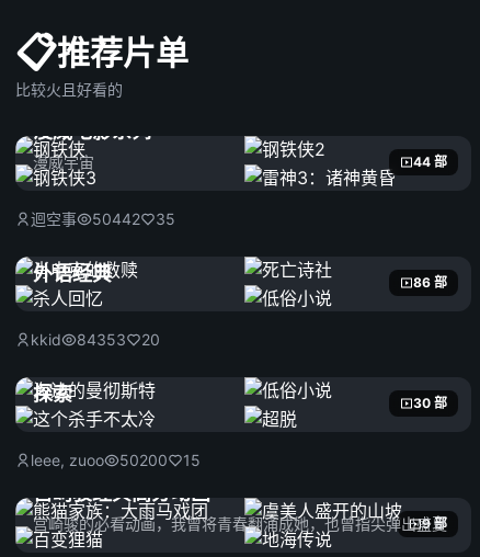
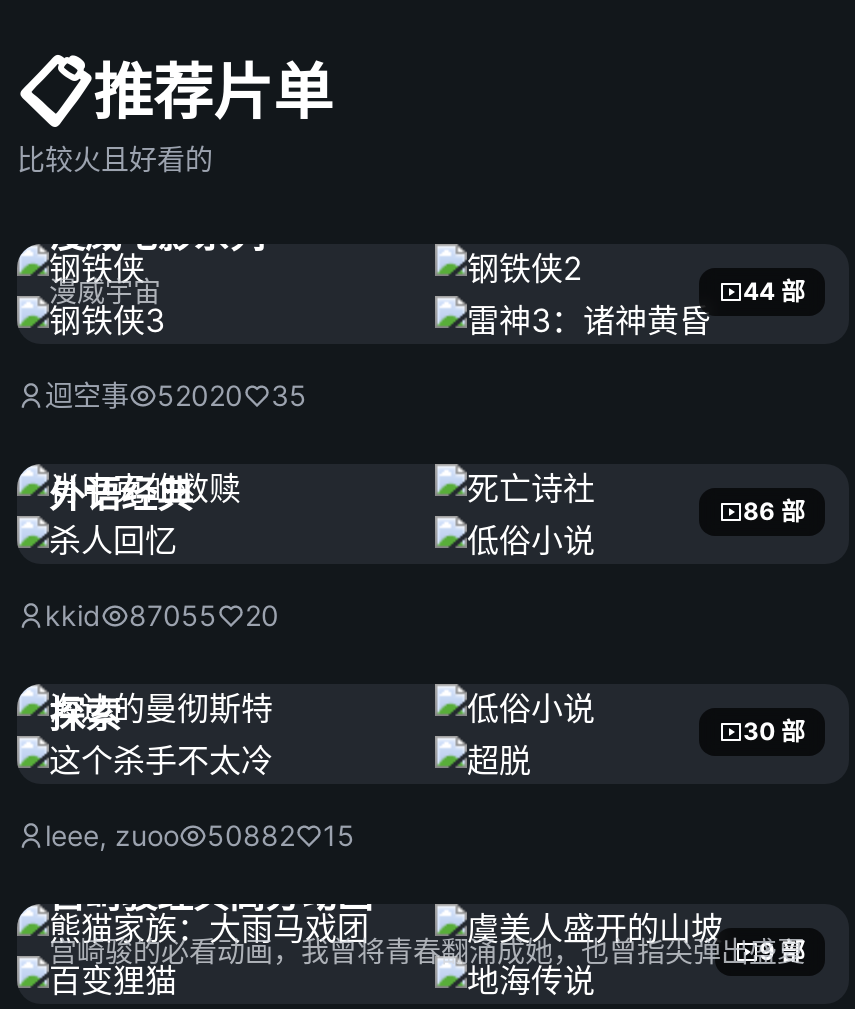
- 迴空事 50442 35
+ 迴空事 52020 35

- kkid 84353 20
+ kkid 87055 20

- leee, zuoo 50200 15
+ leee, zuoo 50882 15
